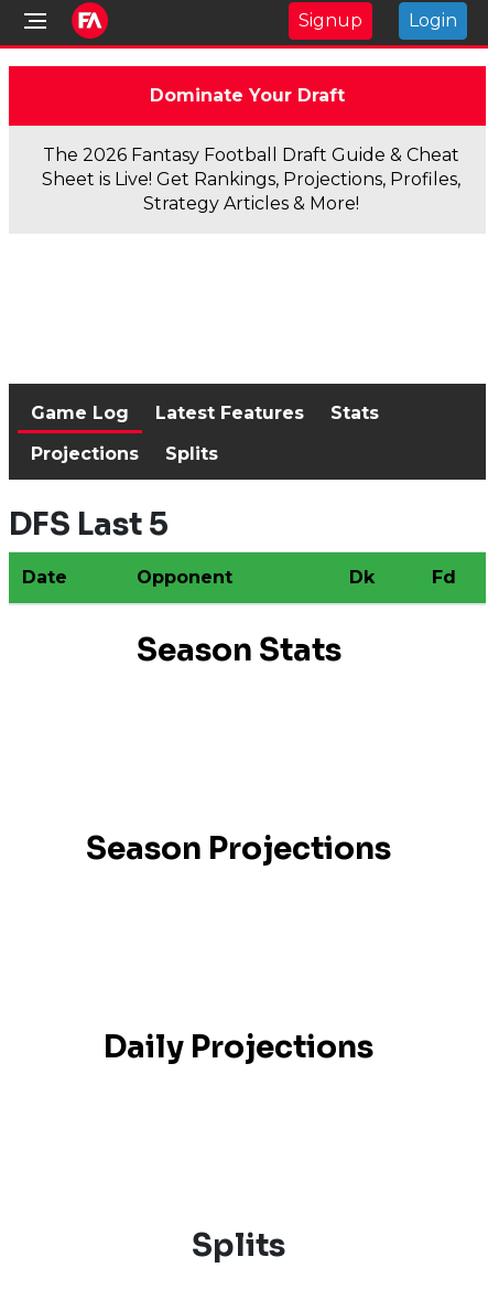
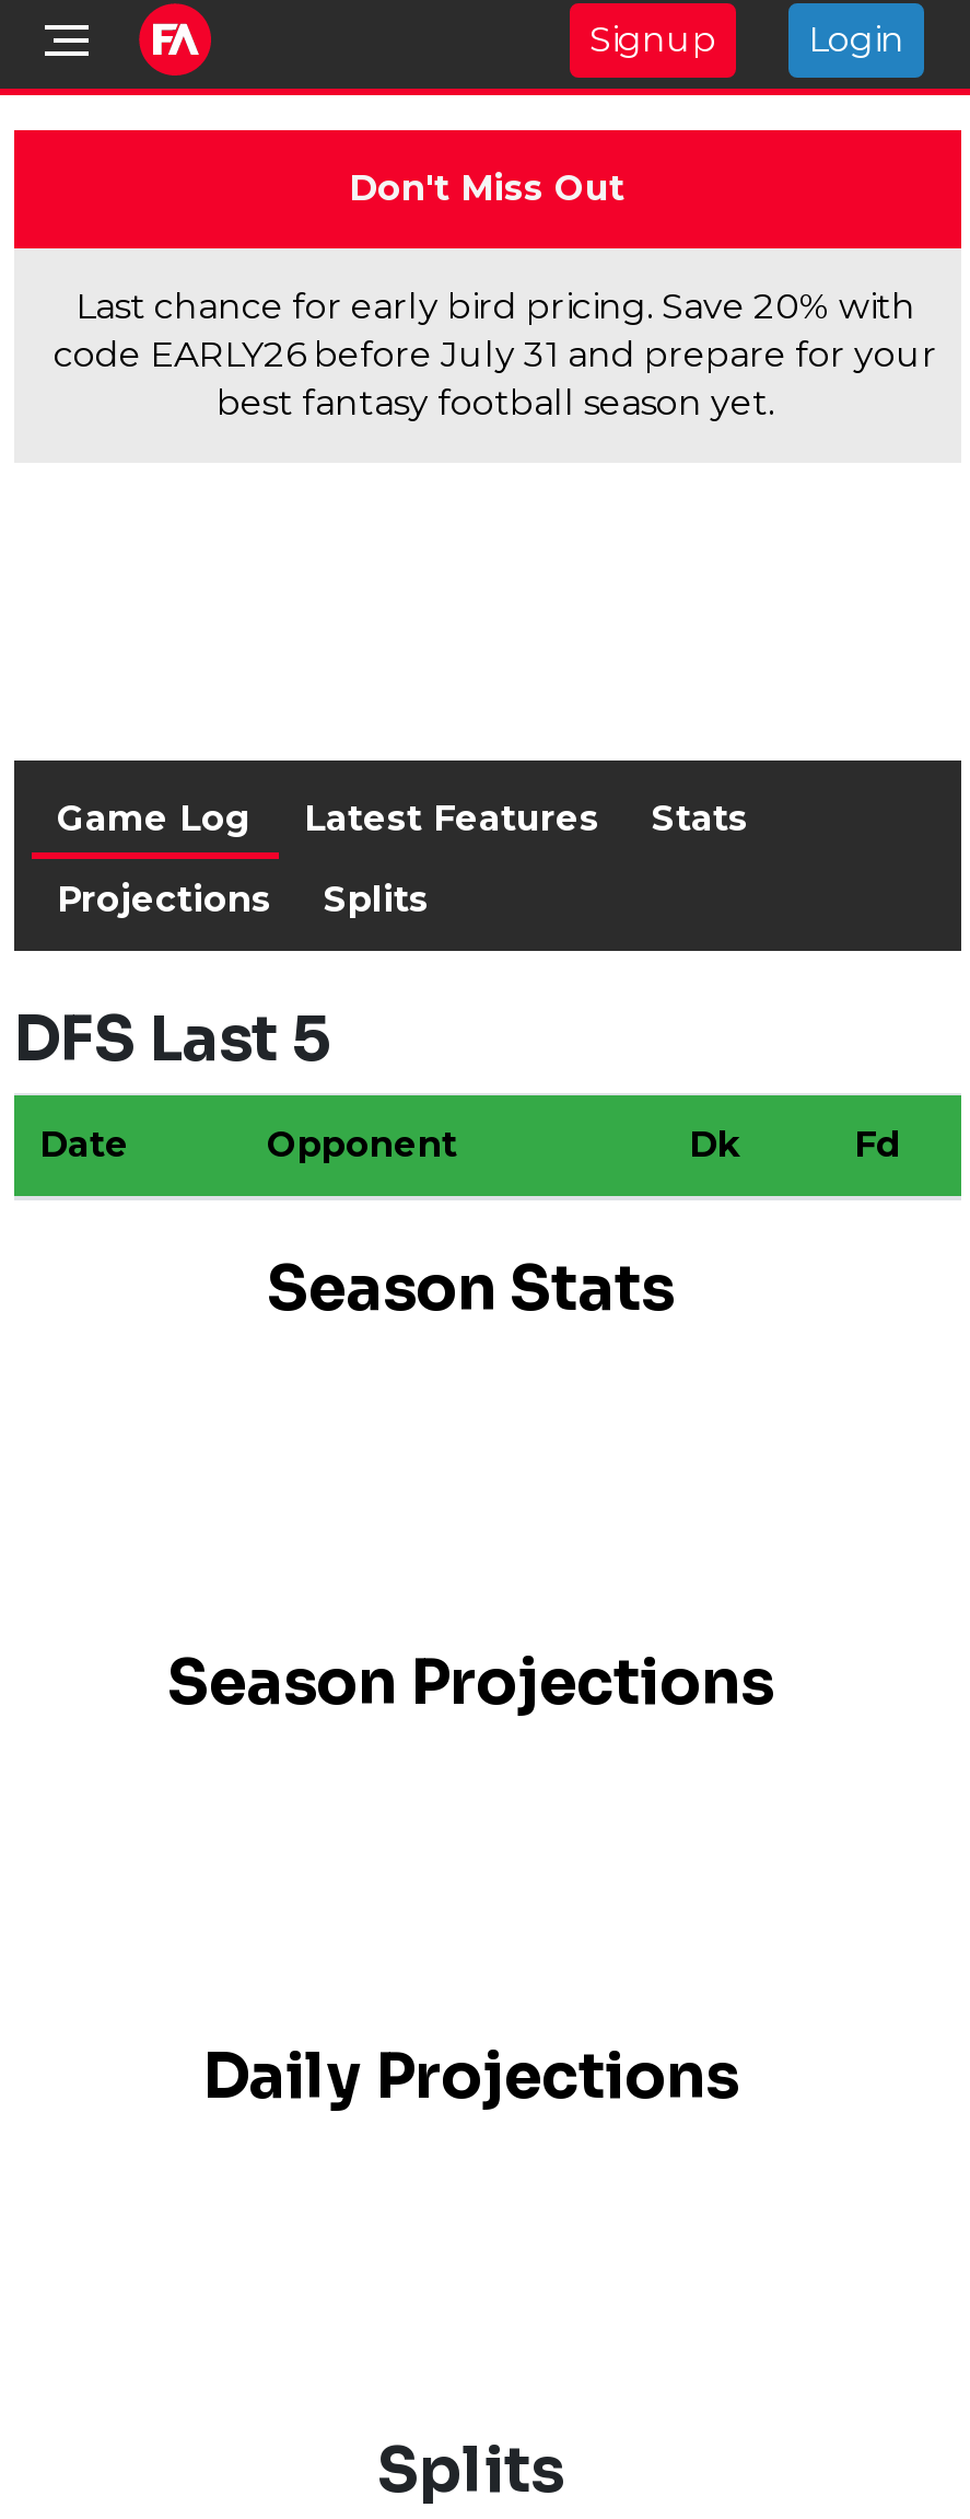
- Dominate Your Draft
+ Don't Miss Out

- The 2026 Fantasy Football Draft Guide & Cheat
- Sheet is Live! Get Rankings, Projections, Profiles,
- Strategy Articles & More!
+ Last chance for early bird pricing. Save 20% with
+ code EARLY26 before July 31 and prepare for your
+ best fantasy football season yet.
